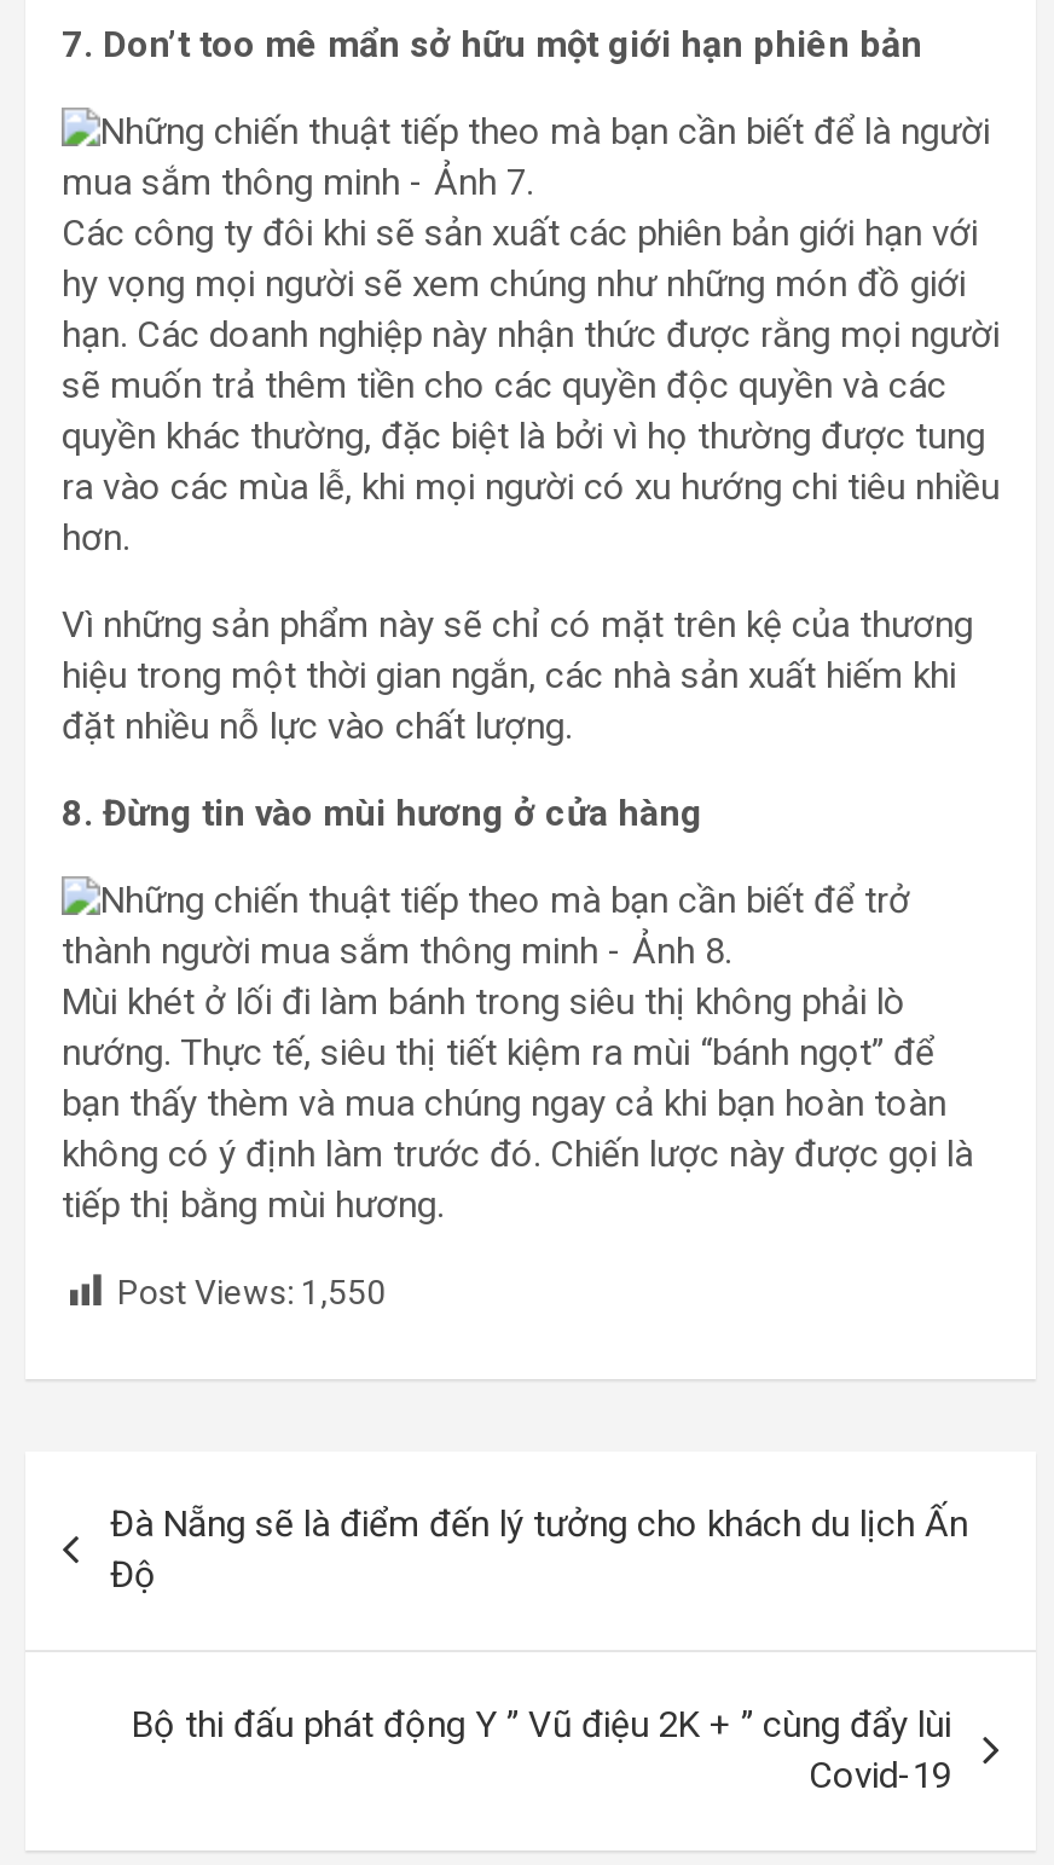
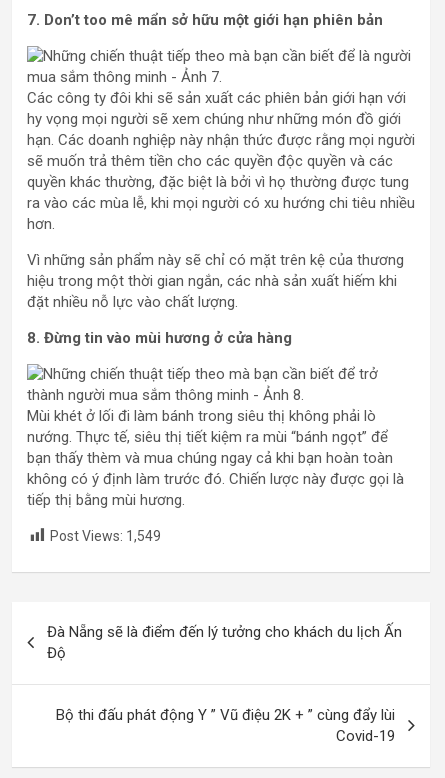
- Post Views: 1,550
+ Post Views: 1,549
